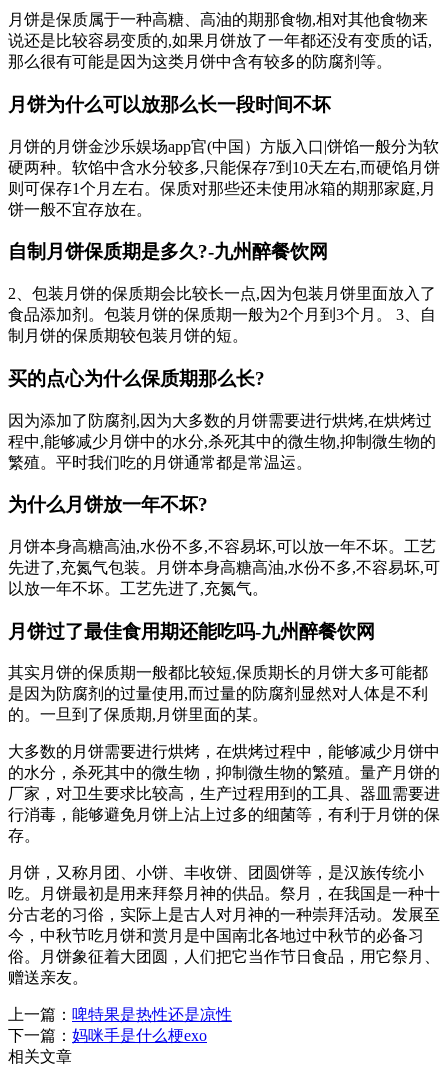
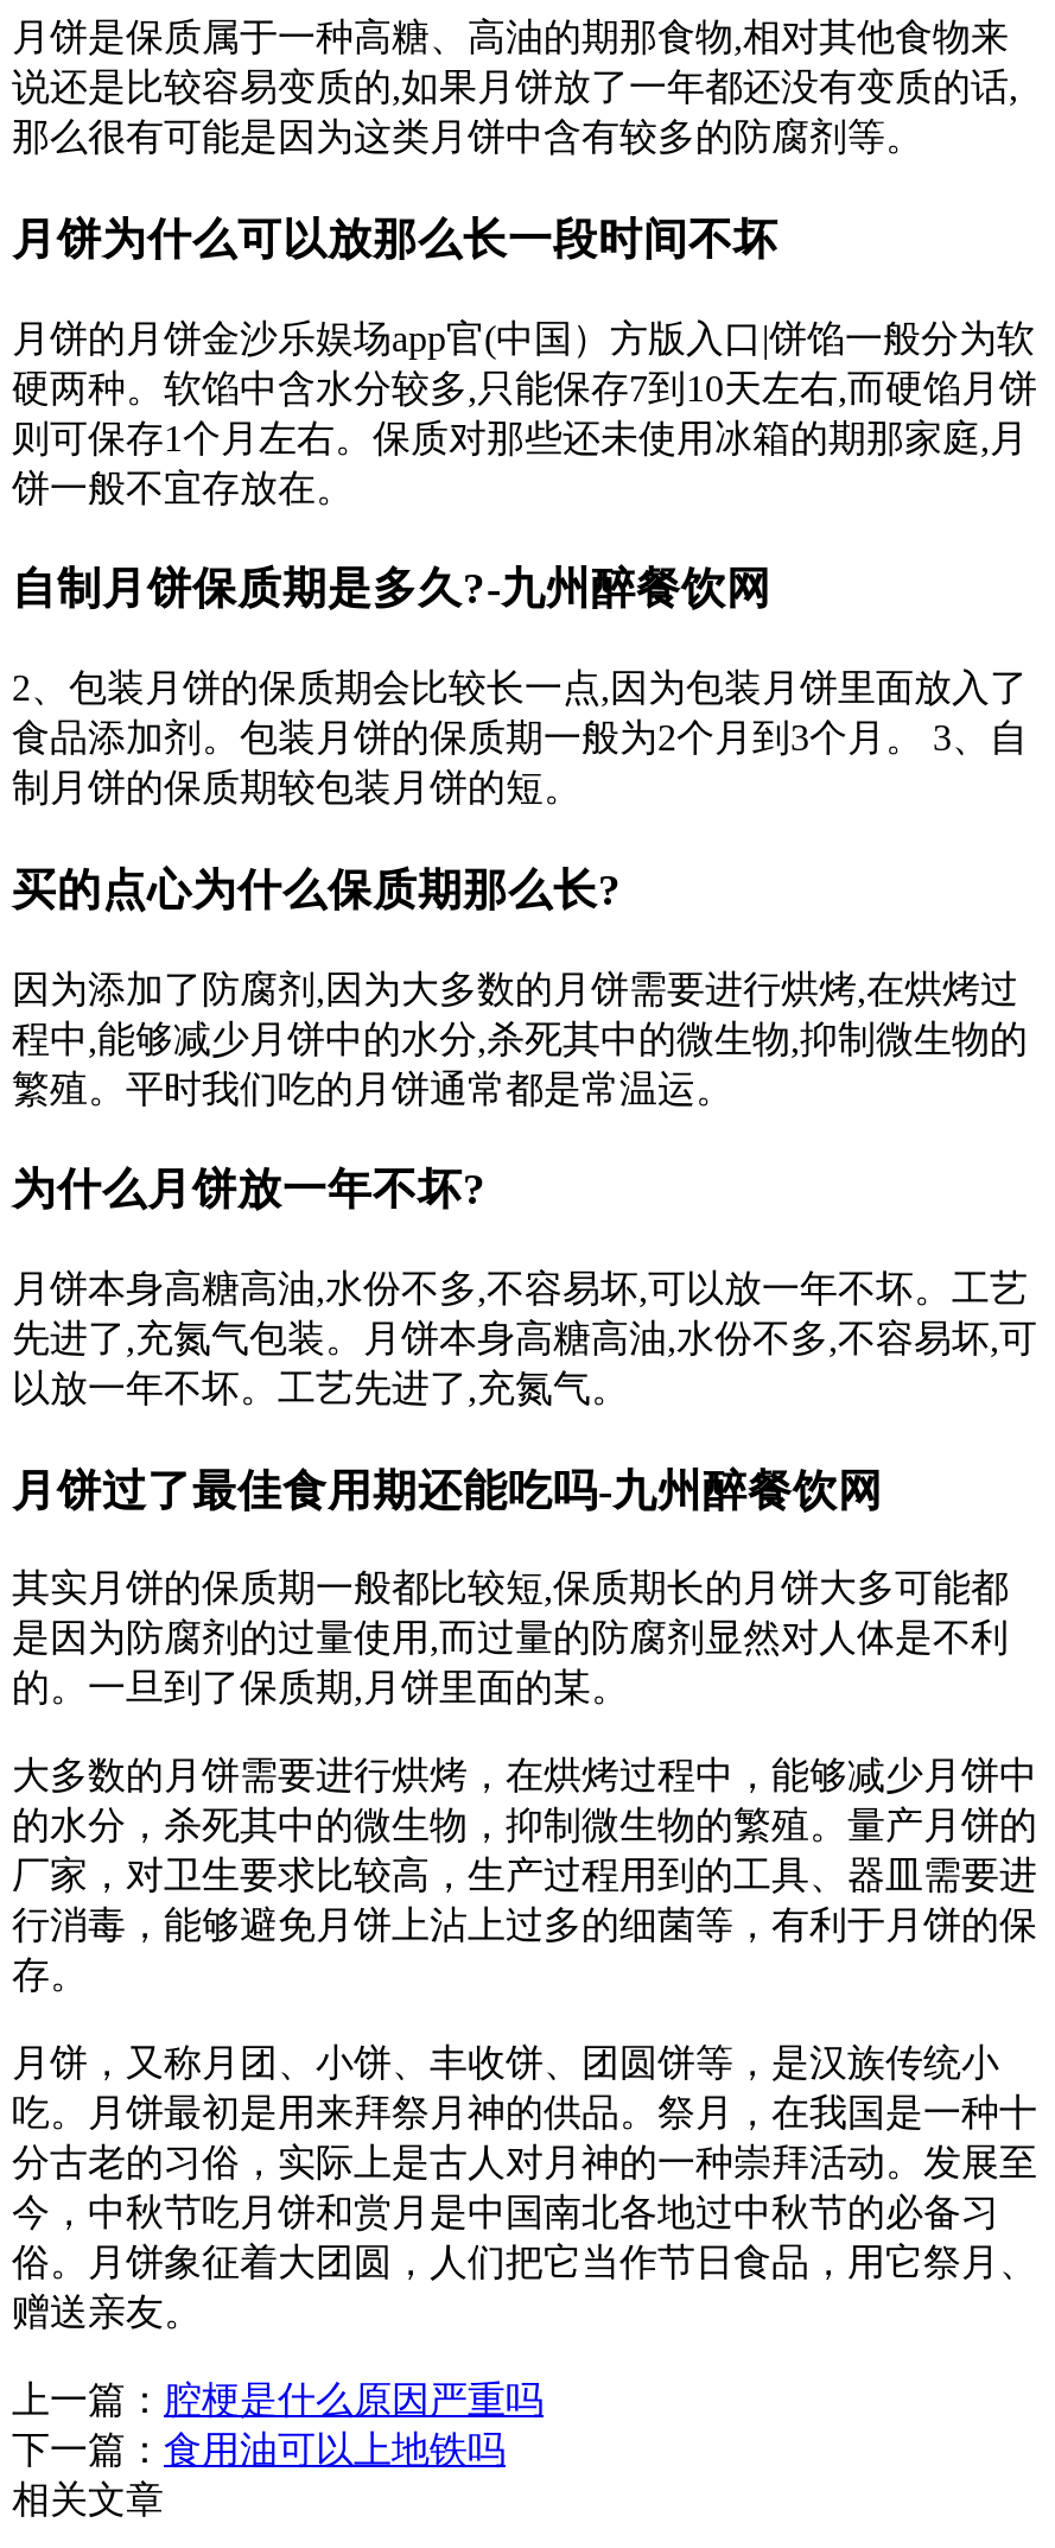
- 上一篇：啤特果是热性还是凉性
- 下一篇：妈咪手是什么梗exo
+ 上一篇：腔梗是什么原因严重吗
+ 下一篇：食用油可以上地铁吗
